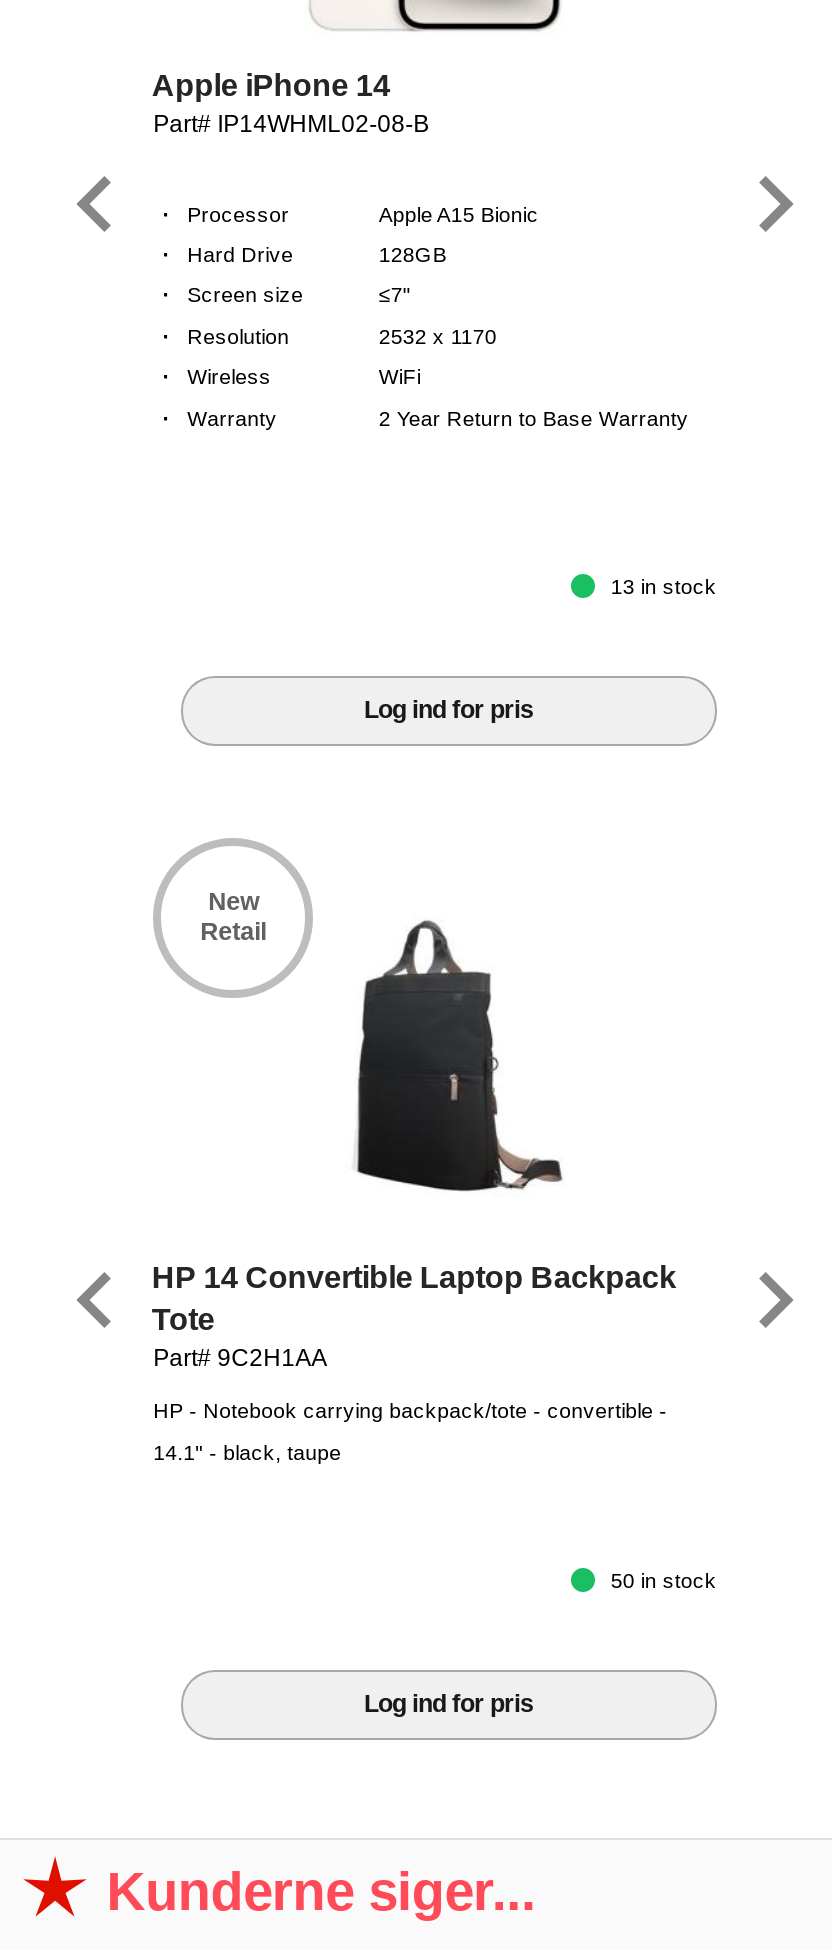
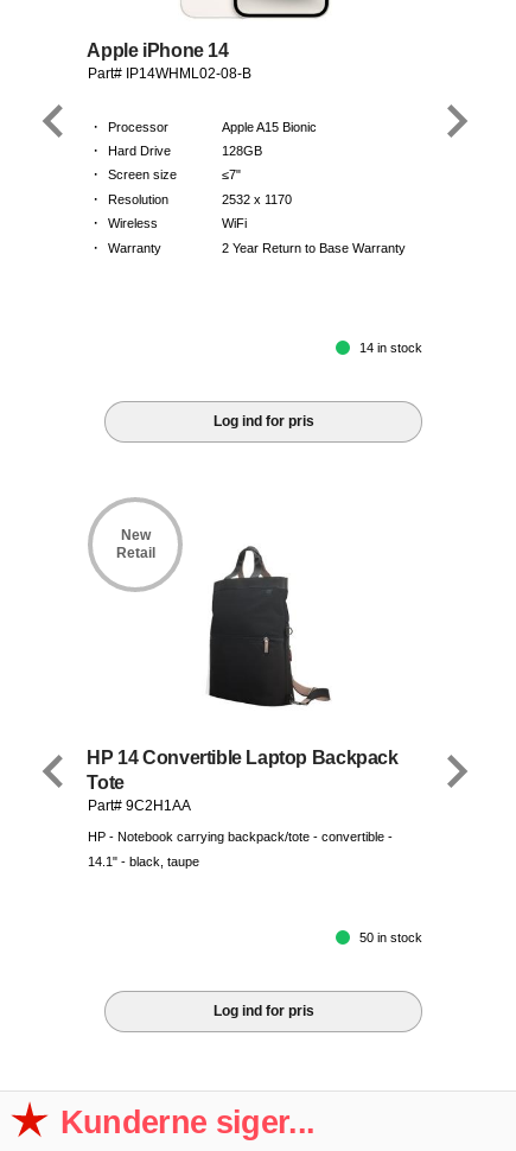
- 13 in stock
+ 14 in stock
